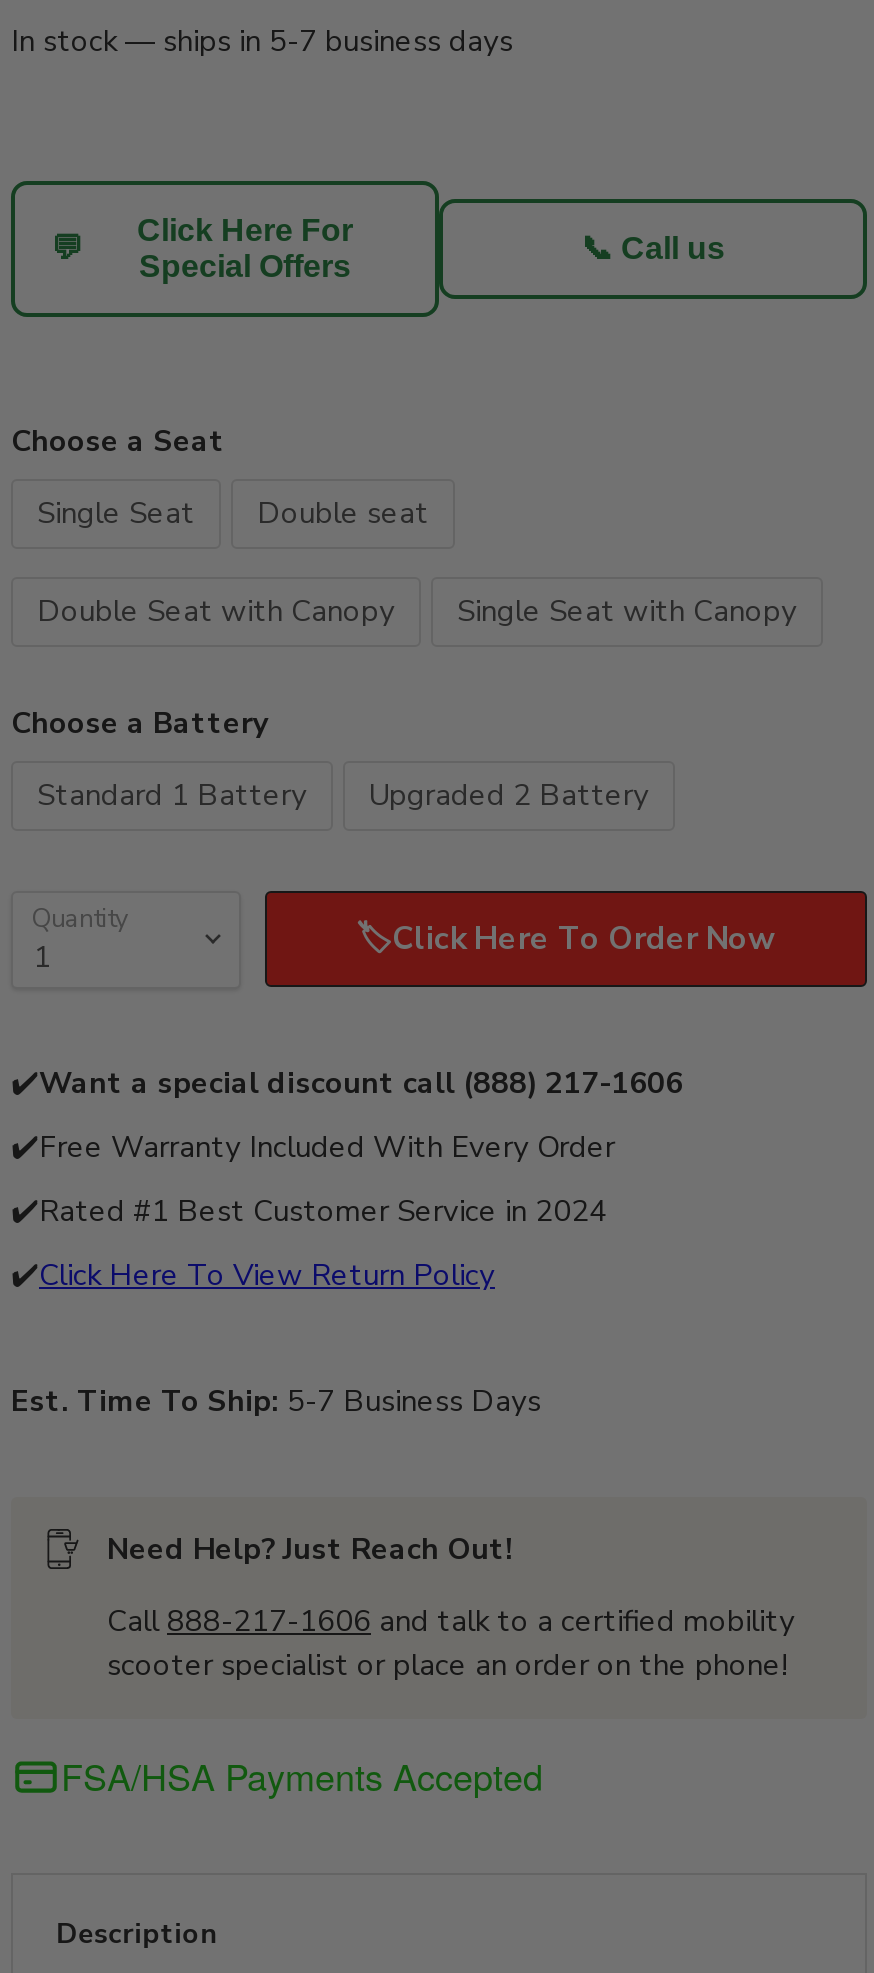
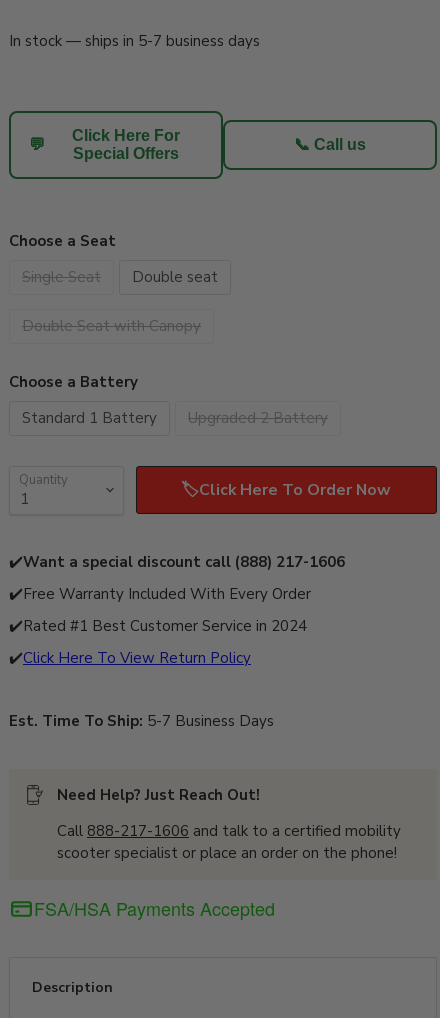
- Single Seat with Canopy
